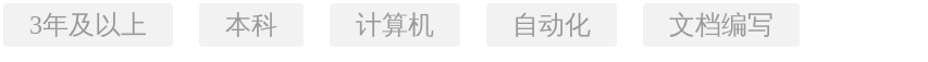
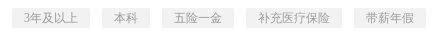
- 计算机
- 自动化
- 文档编写
+ 五险一金
+ 补充医疗保险
+ 带薪年假
